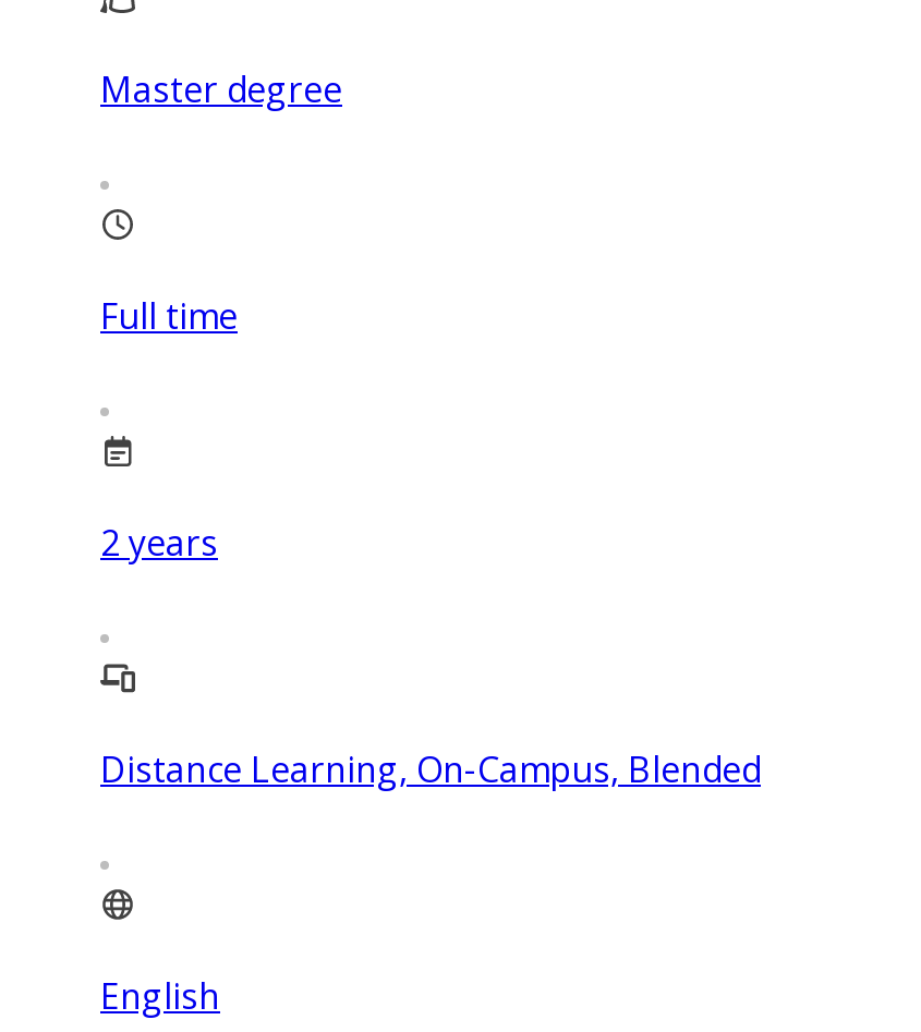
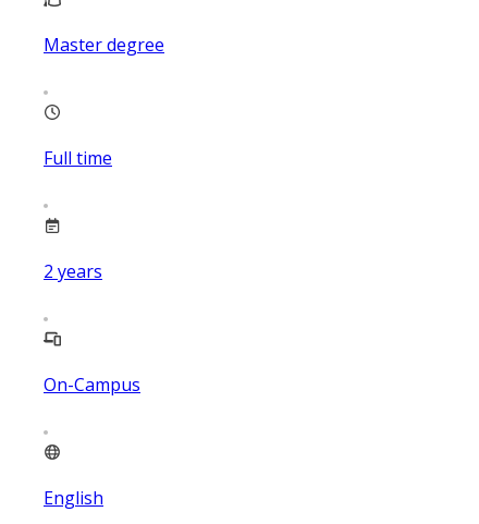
- Distance Learning, On-Campus, Blended
+ On-Campus
